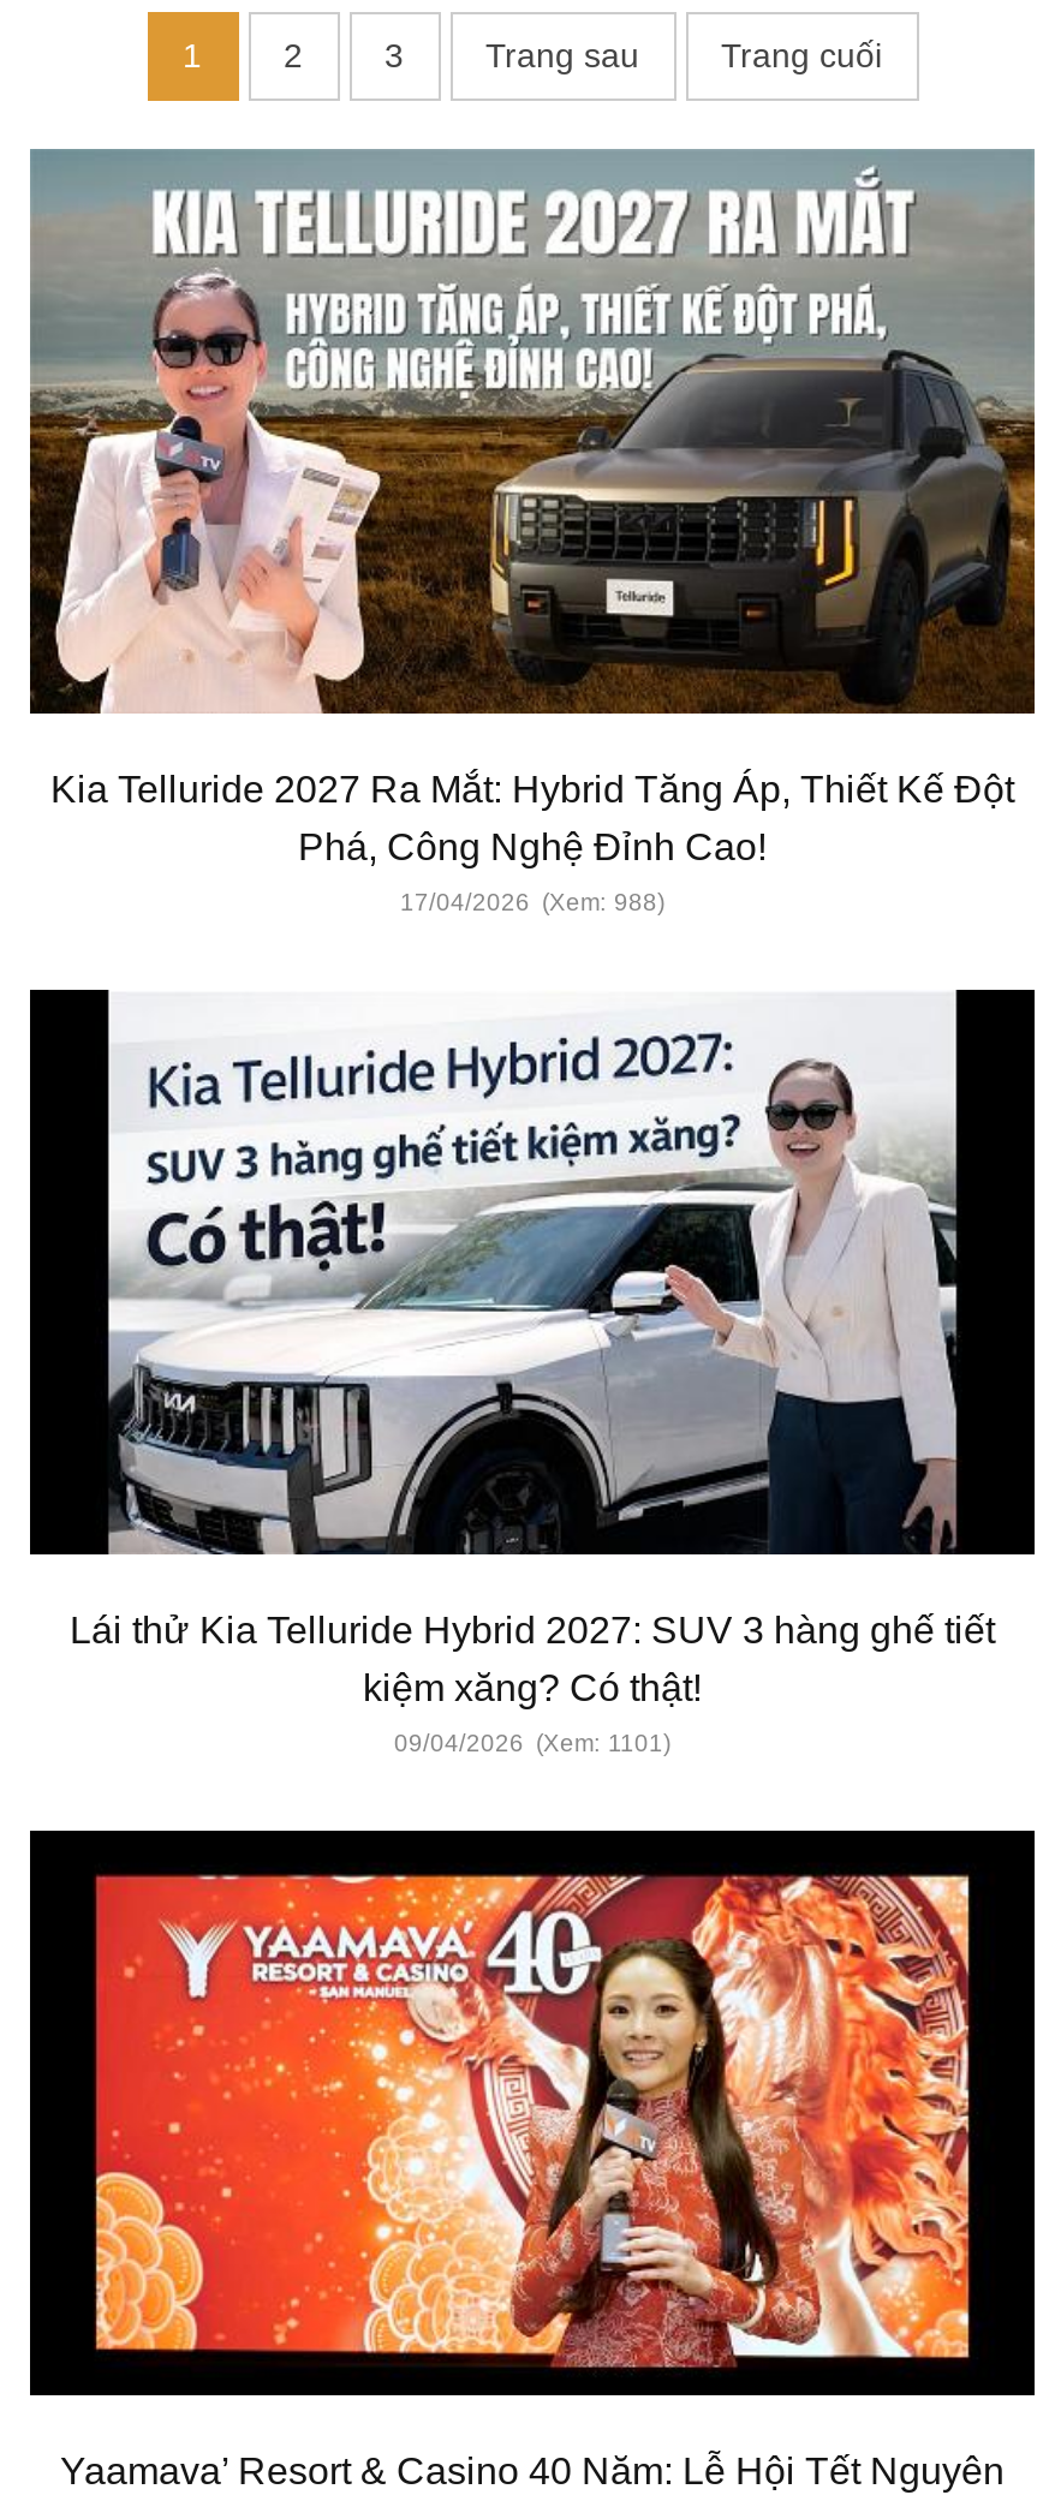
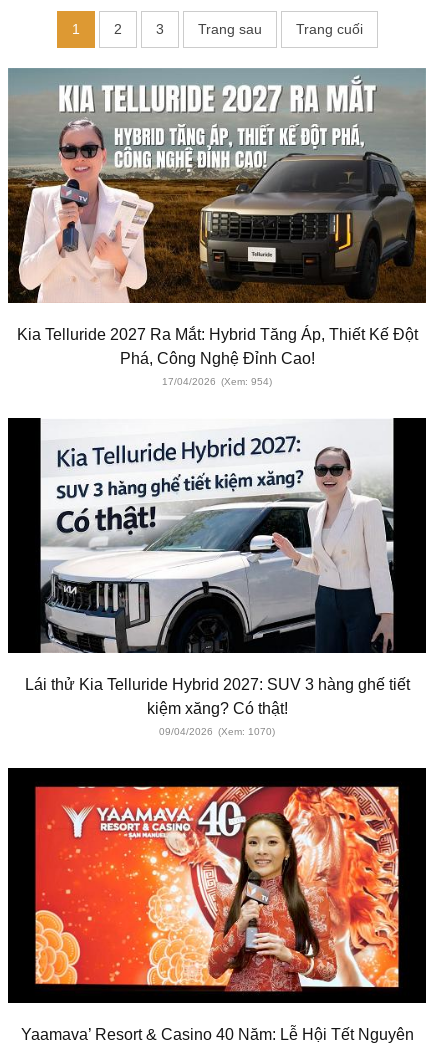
- 17/04/2026 (Xem: 988)
+ 17/04/2026 (Xem: 954)

- 09/04/2026 (Xem: 1101)
+ 09/04/2026 (Xem: 1070)
